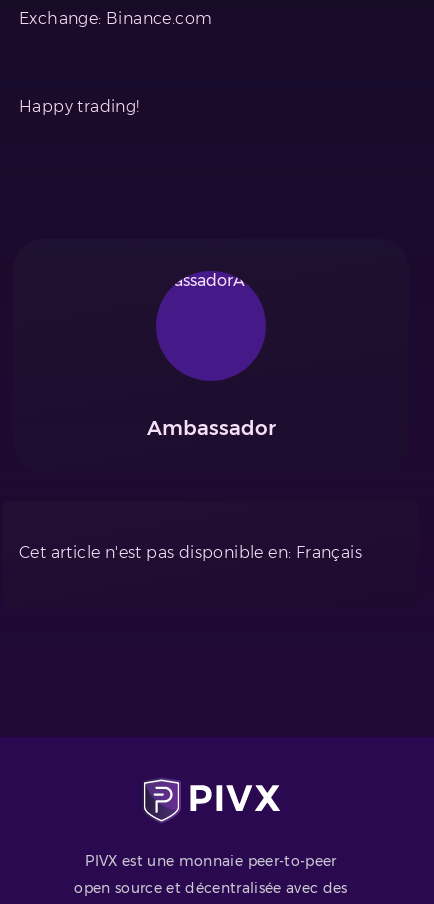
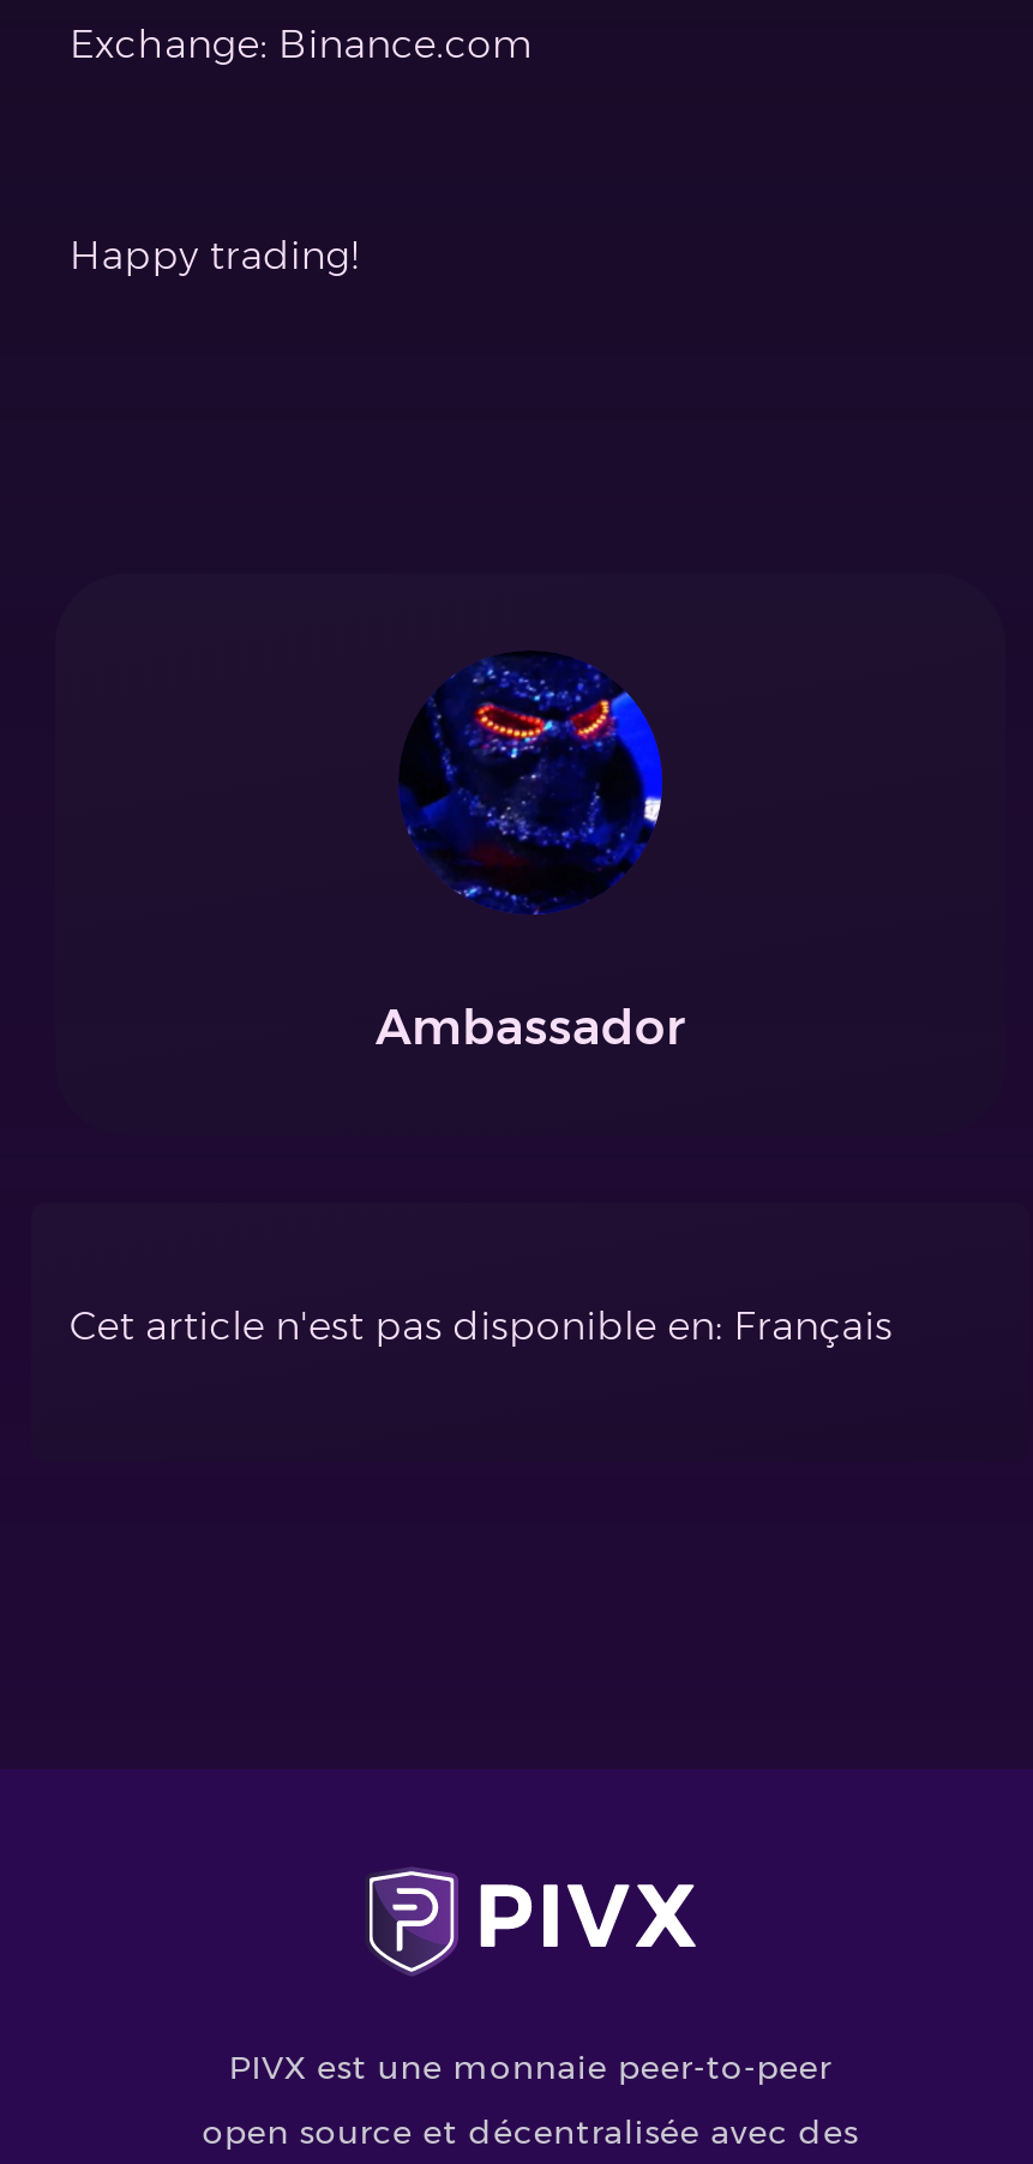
- [image]
+ [image]
